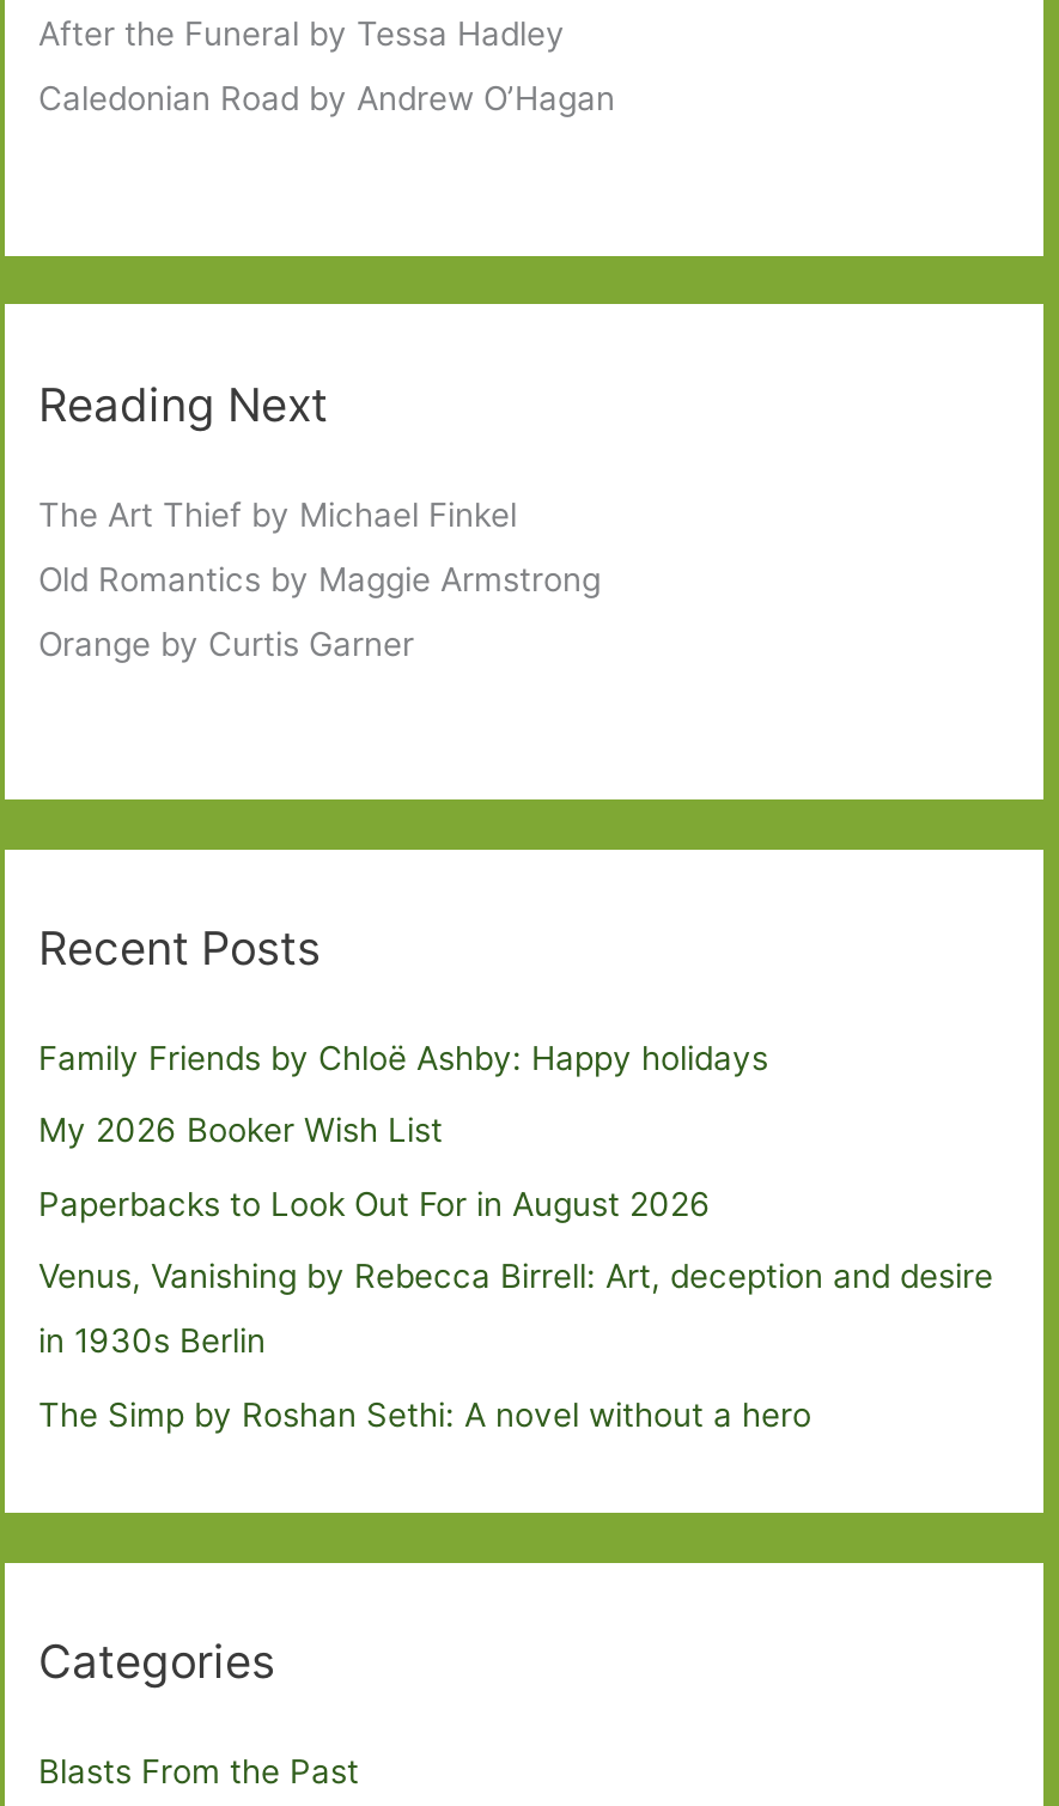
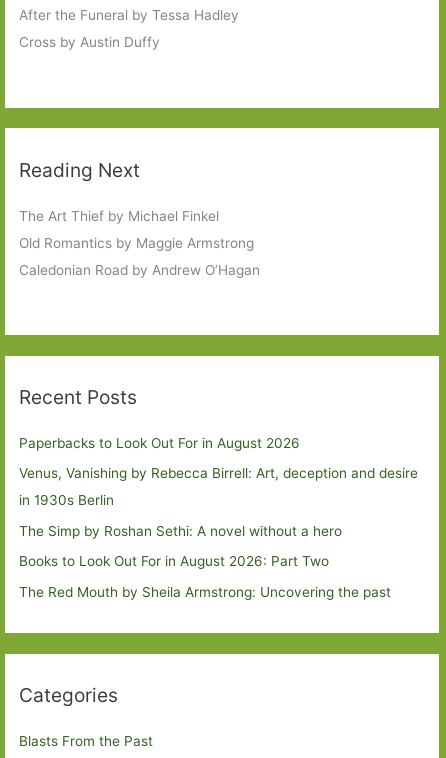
+ Cross by Austin Duffy

moved down: Caledonian Road by Andrew O’Hagan

- Orange by Curtis Garner

- Family Friends by Chloë Ashby: Happy holidays
- My 2026 Booker Wish List

moved up: Paperbacks to Look Out For in August 2026 | Venus, Vanishing by Rebecca Birrell: Art, deception and desire | in 1930s Berlin | The Simp by Roshan Sethi: A novel without a hero

+ Books to Look Out For in August 2026: Part Two
+ The Red Mouth by Sheila Armstrong: Uncovering the past
